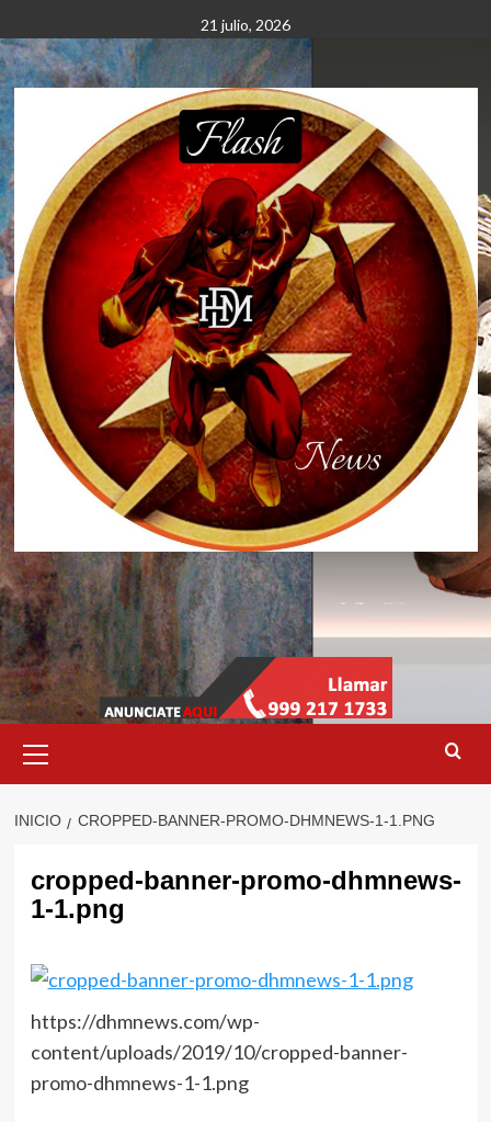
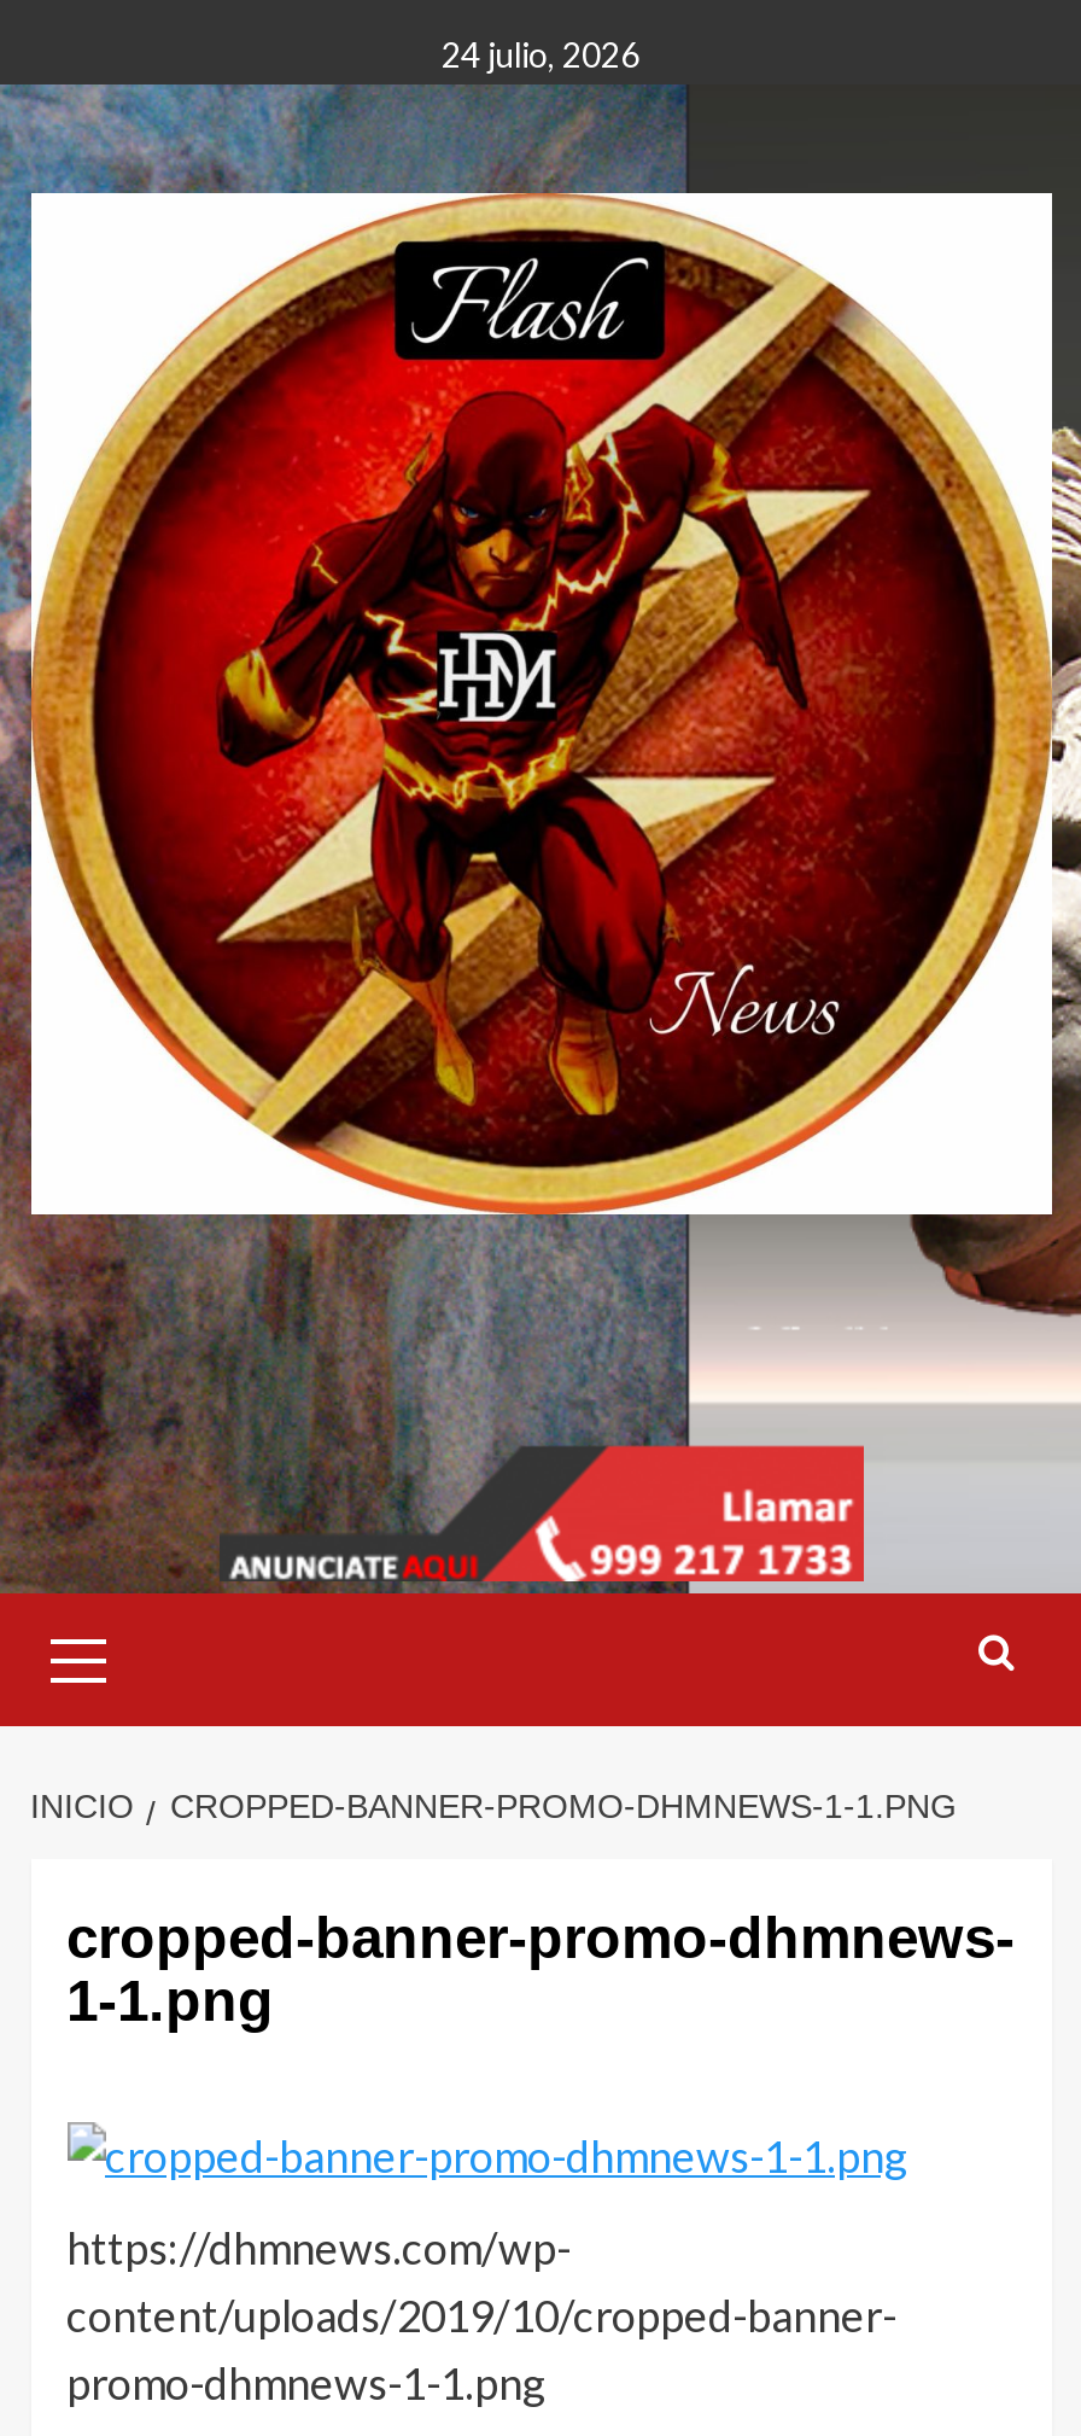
- 21 julio, 2026
+ 24 julio, 2026
